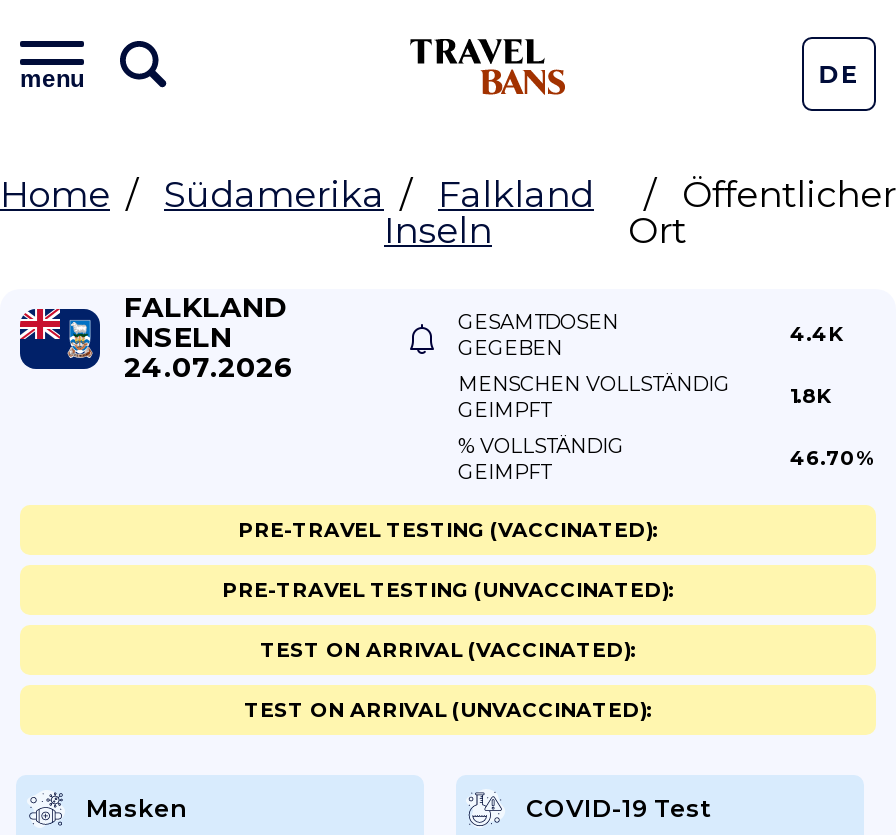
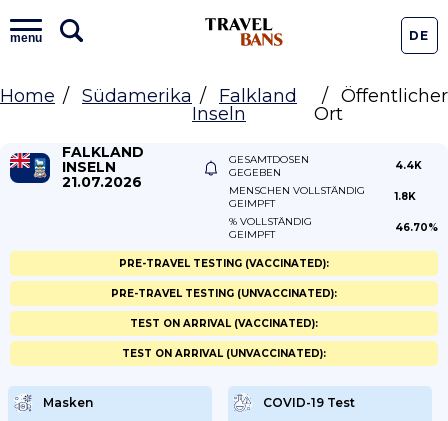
- 24.07.2026
+ 21.07.2026
